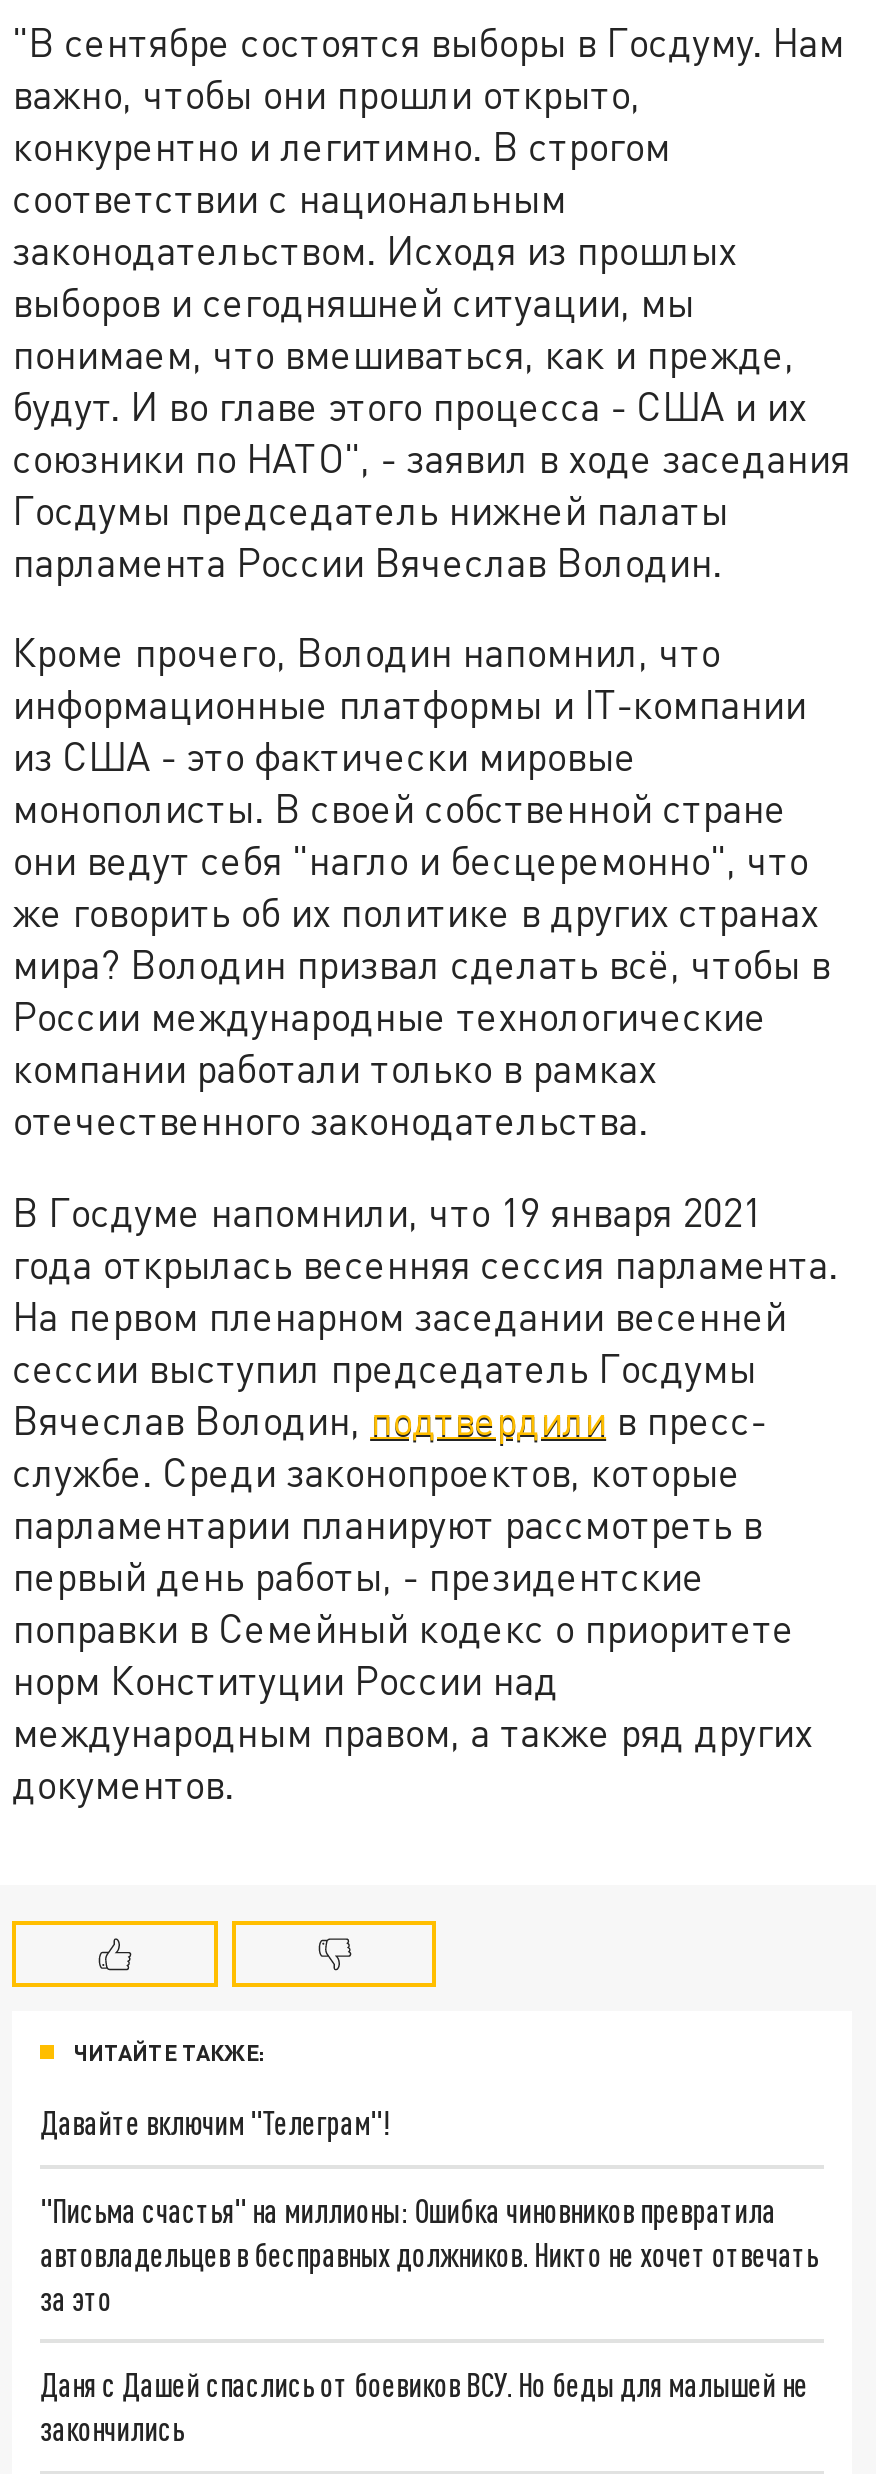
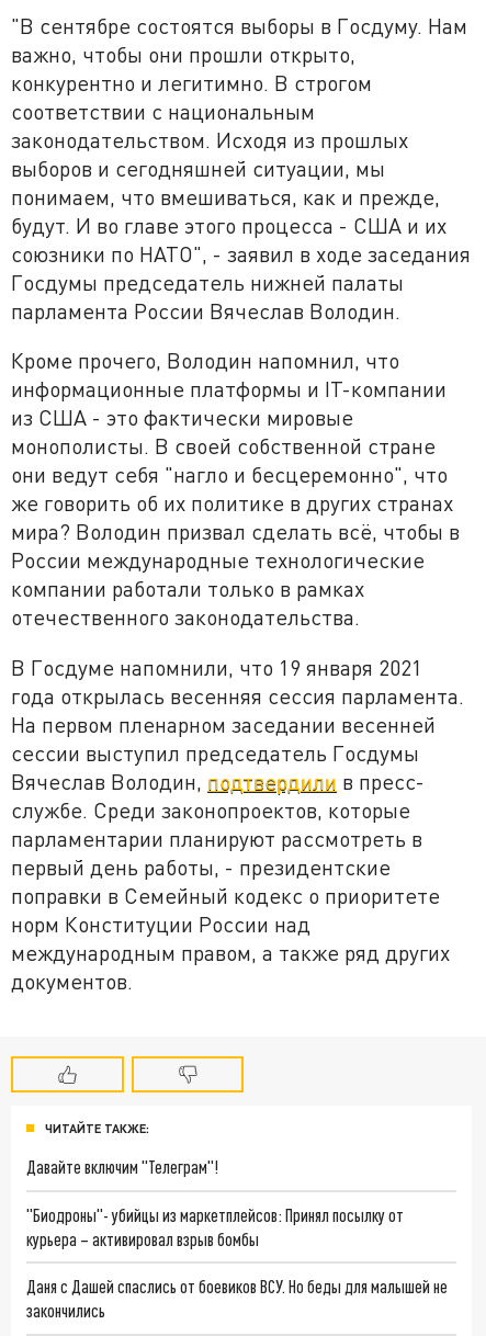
- "Письма счастья" на миллионы: Ошибка чиновников превратила
- автовладельцев в бесправных должников. Никто не хочет отвечать
- за это
+ "Биодроны"- убийцы из маркетплейсов: Принял посылку от
+ курьера – активировал взрыв бомбы
